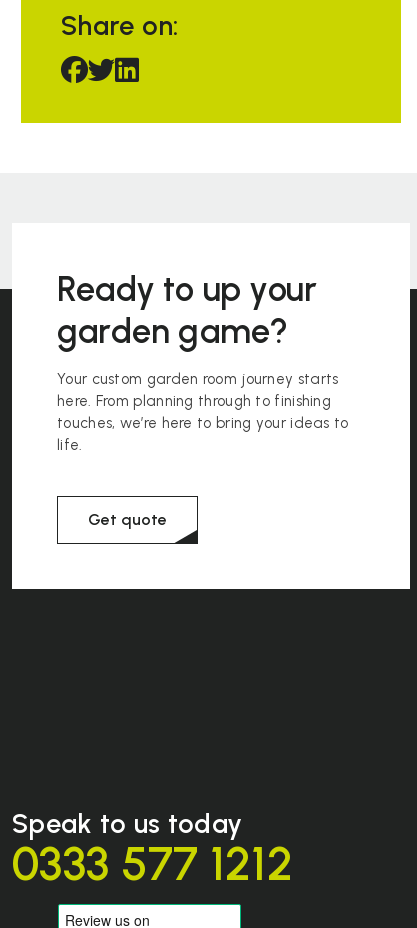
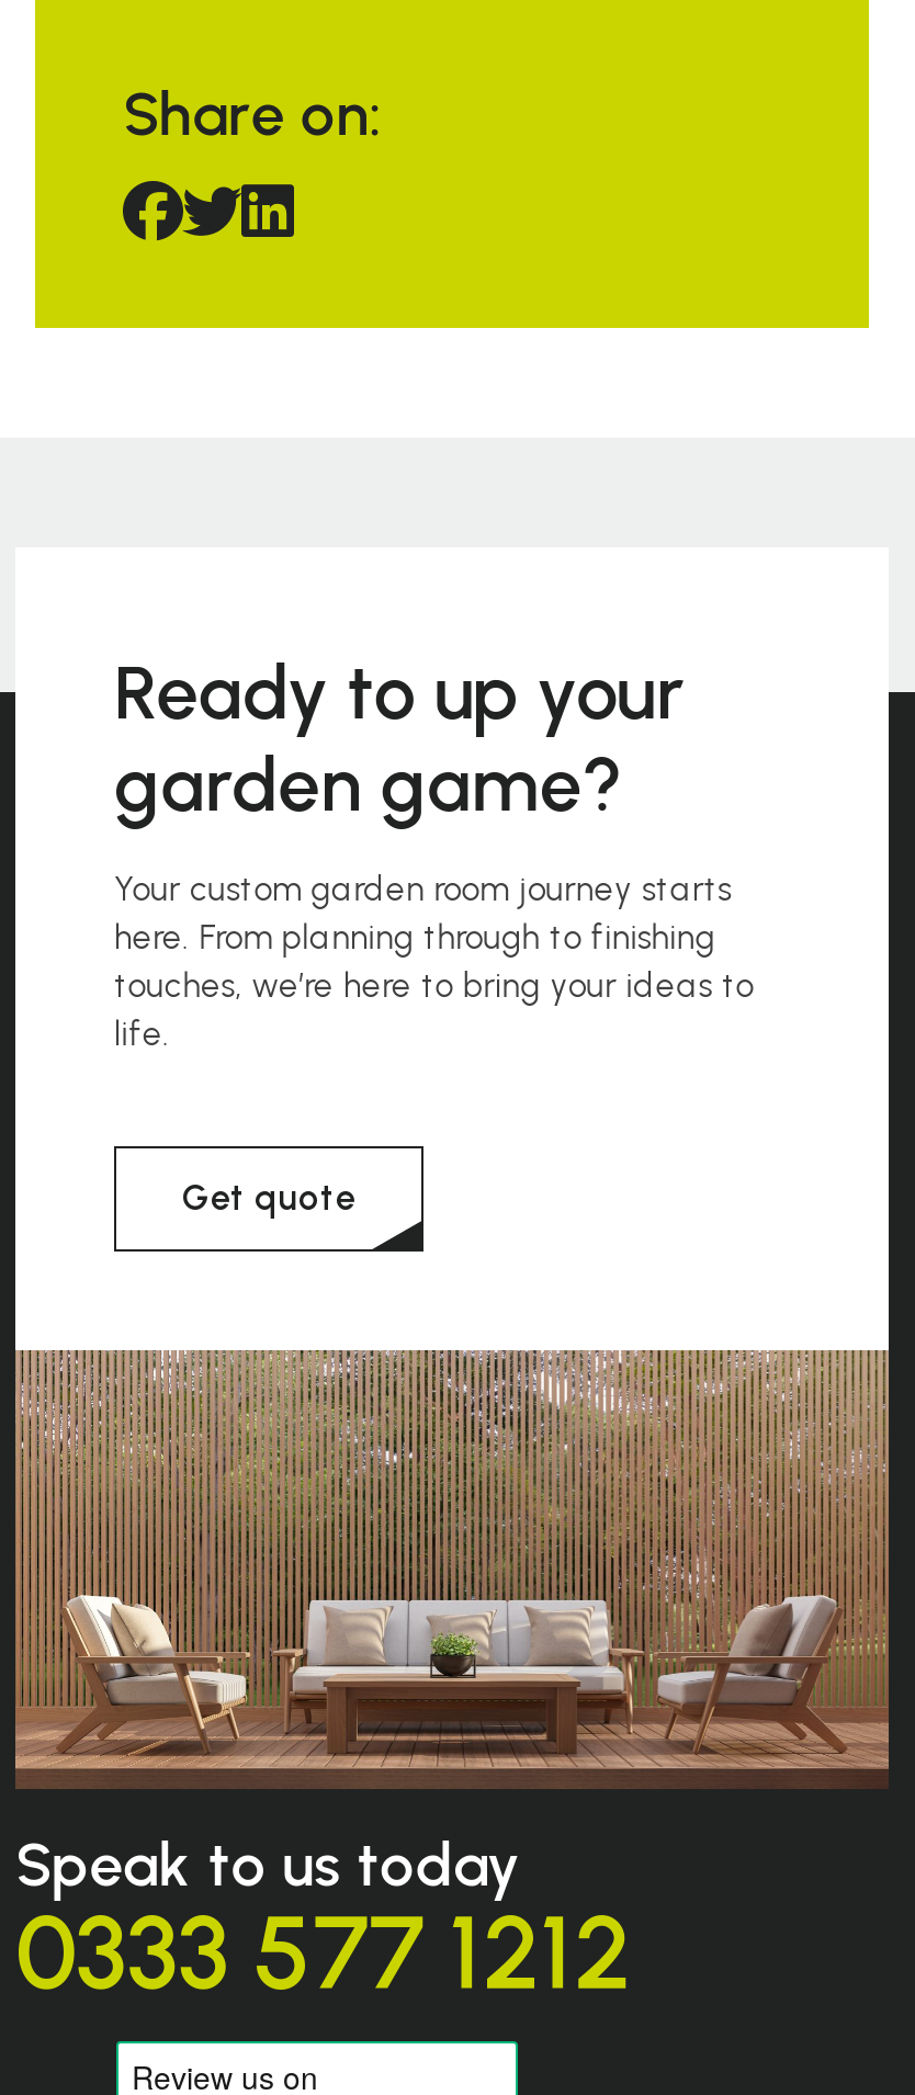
+ [image]
